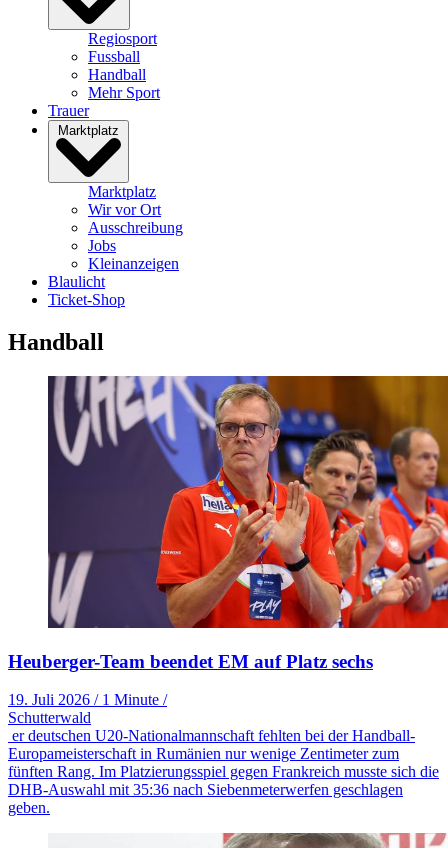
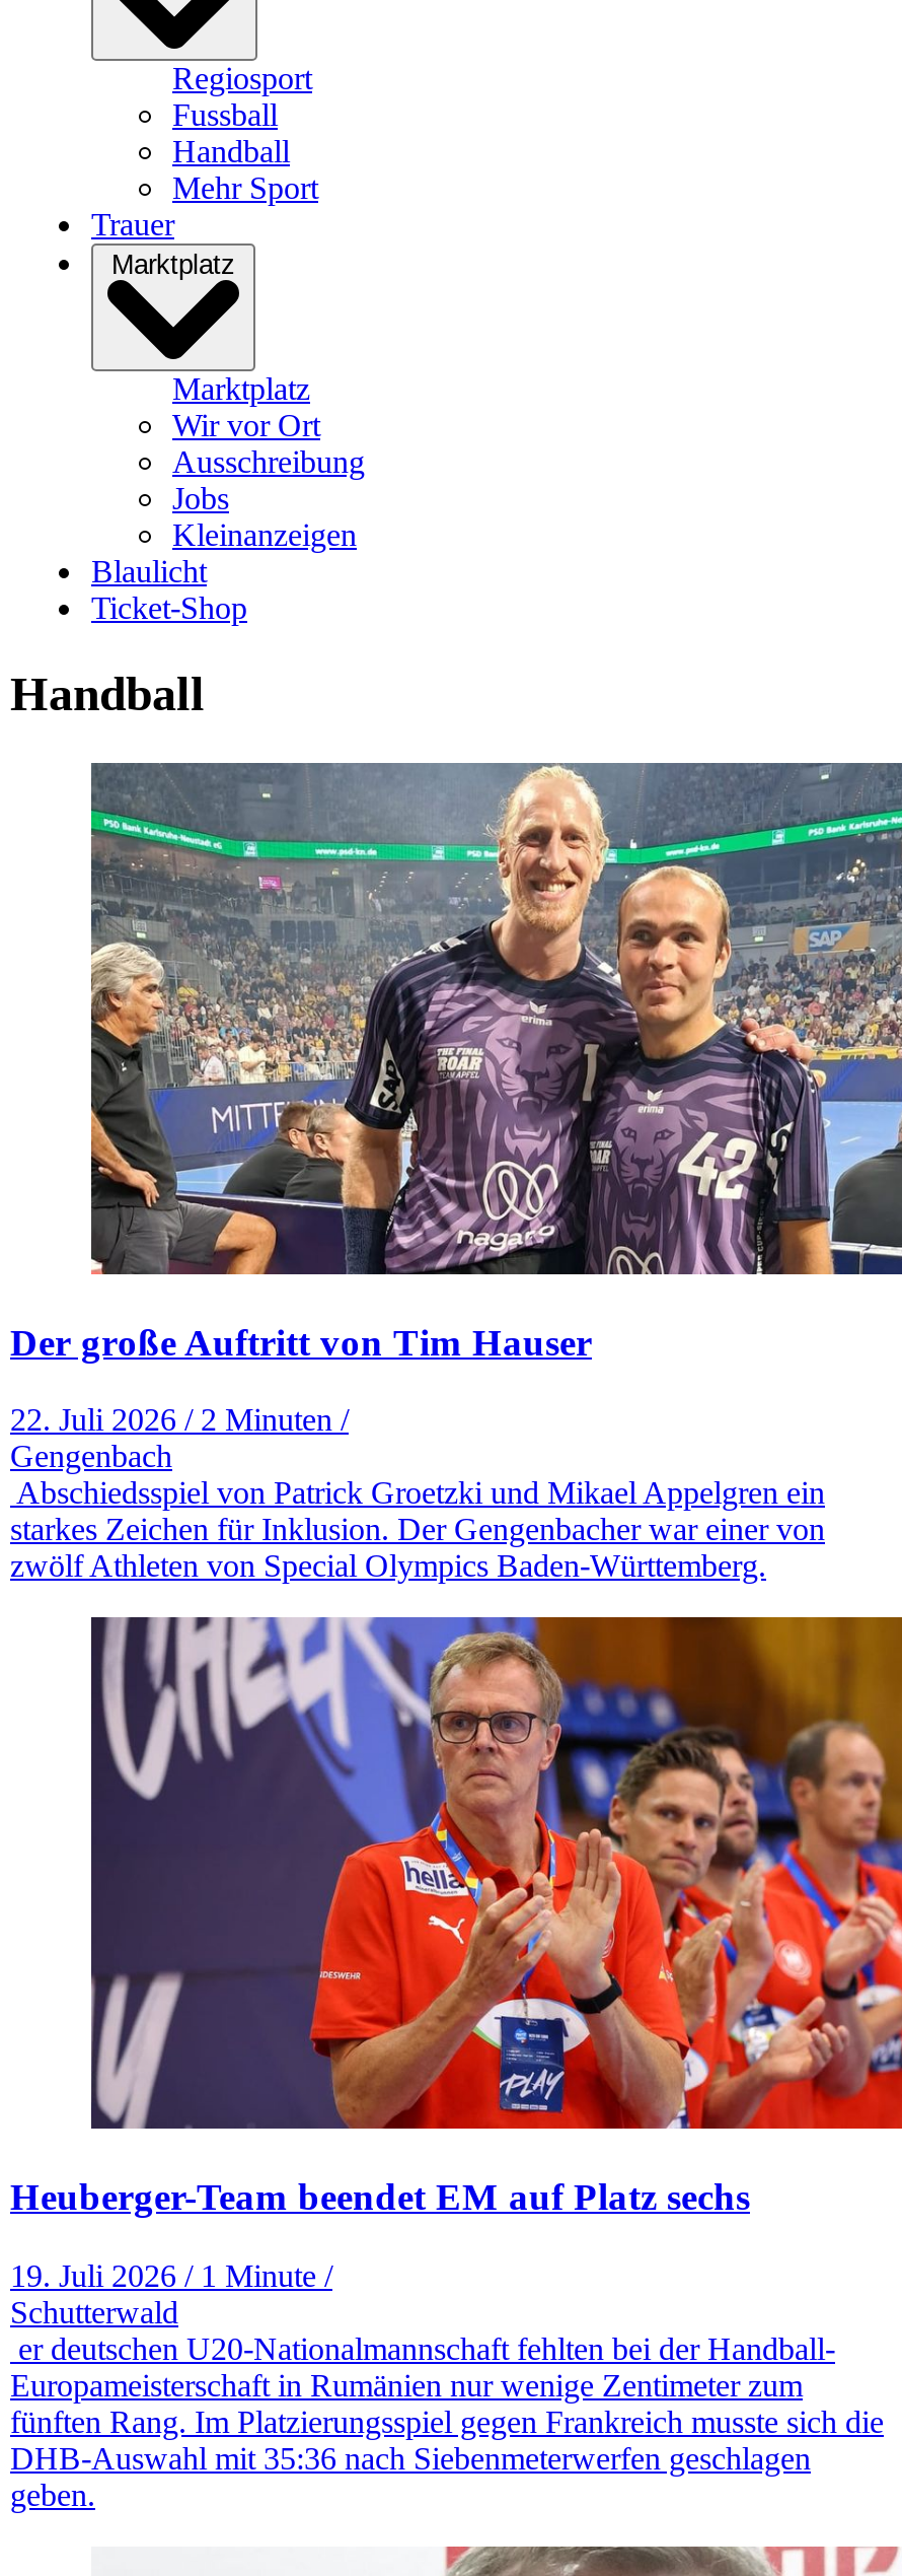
+ [image]
+ Der große Auftritt von Tim Hauser
+ 22. Juli 2026 / 2 Minuten /
+ Gengenbach
+ Abschiedsspiel von Patrick Groetzki und Mikael Appelgren ein
+ starkes Zeichen für Inklusion. Der Gengenbacher war einer von
+ zwölf Athleten von Special Olympics Baden-Württemberg.
